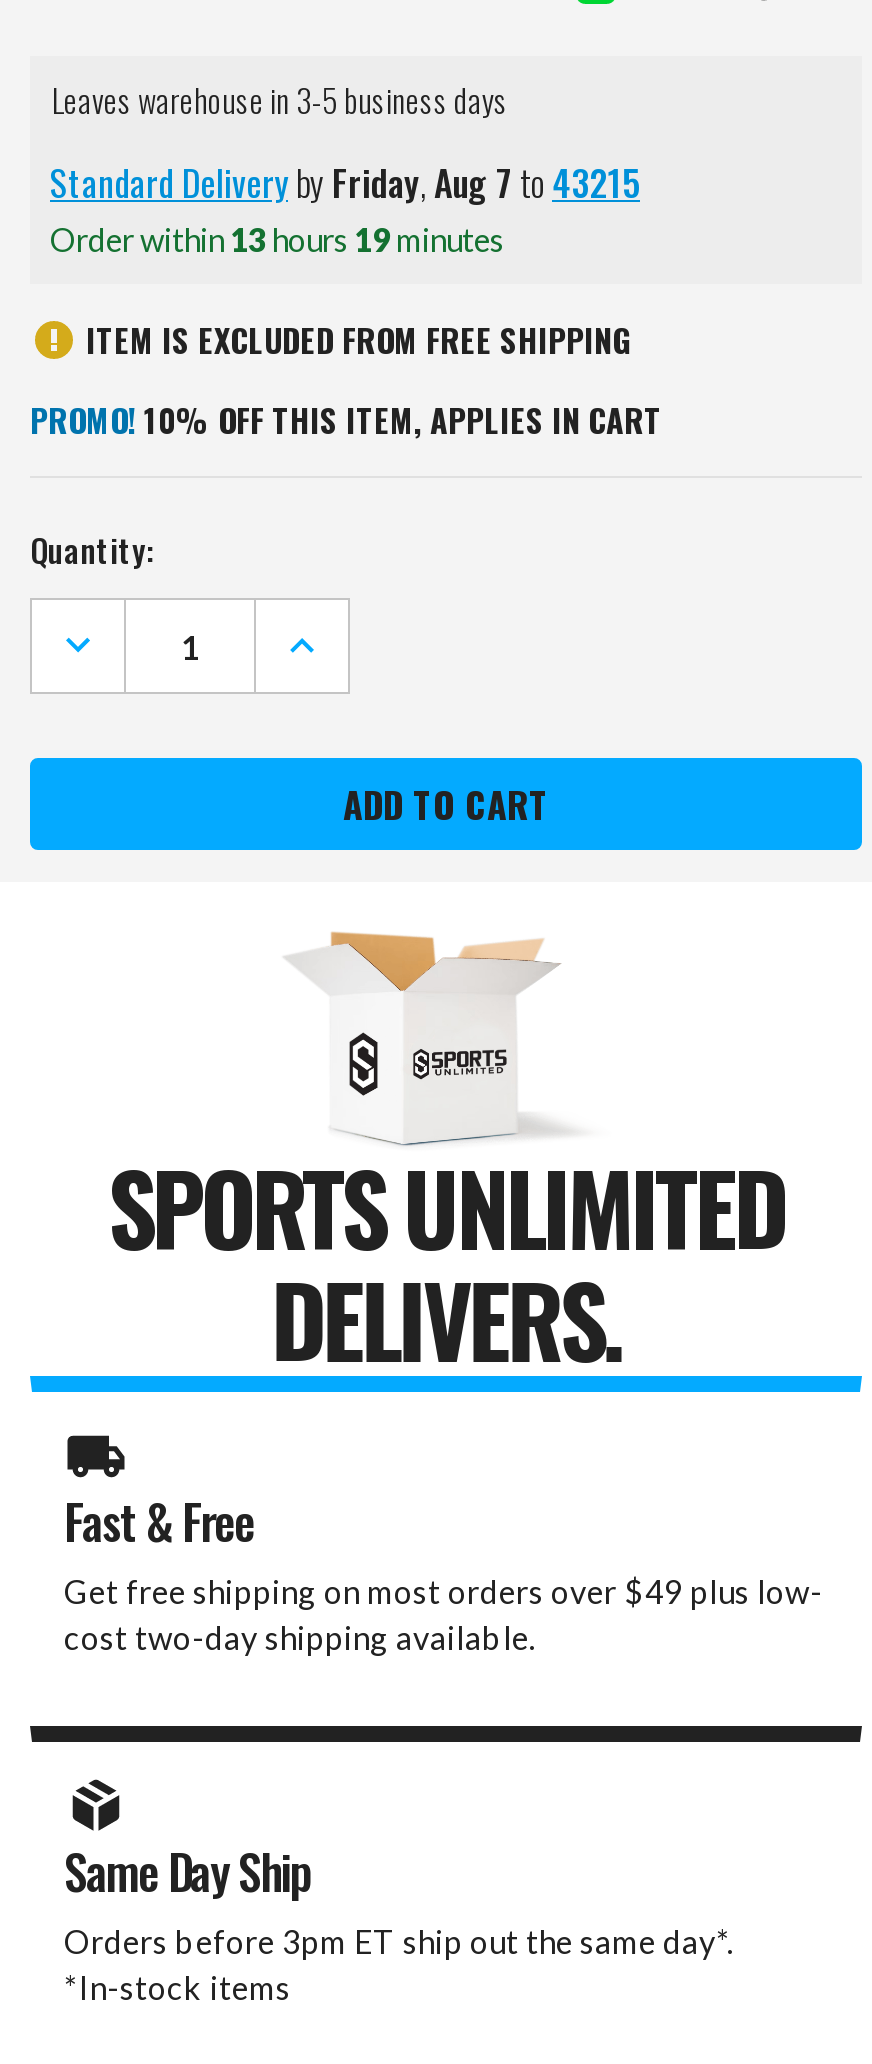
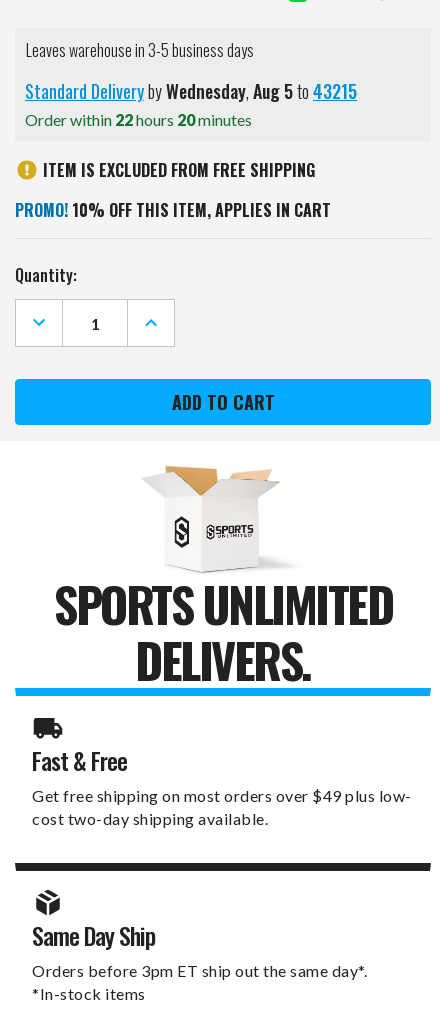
- Standard Delivery by Friday, Aug 7 to 43215
+ Standard Delivery by Wednesday, Aug 5 to 43215

- Order within 13 hours 19 minutes
+ Order within 22 hours 20 minutes
